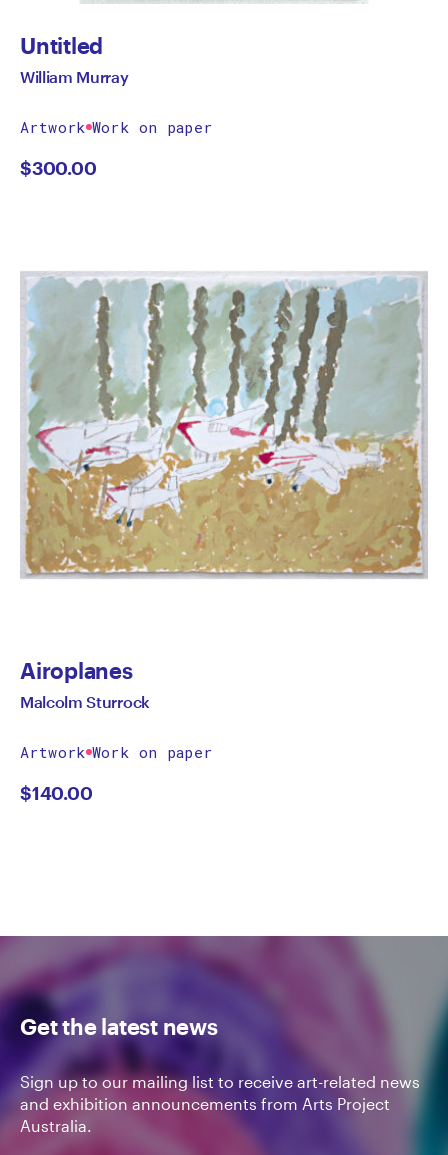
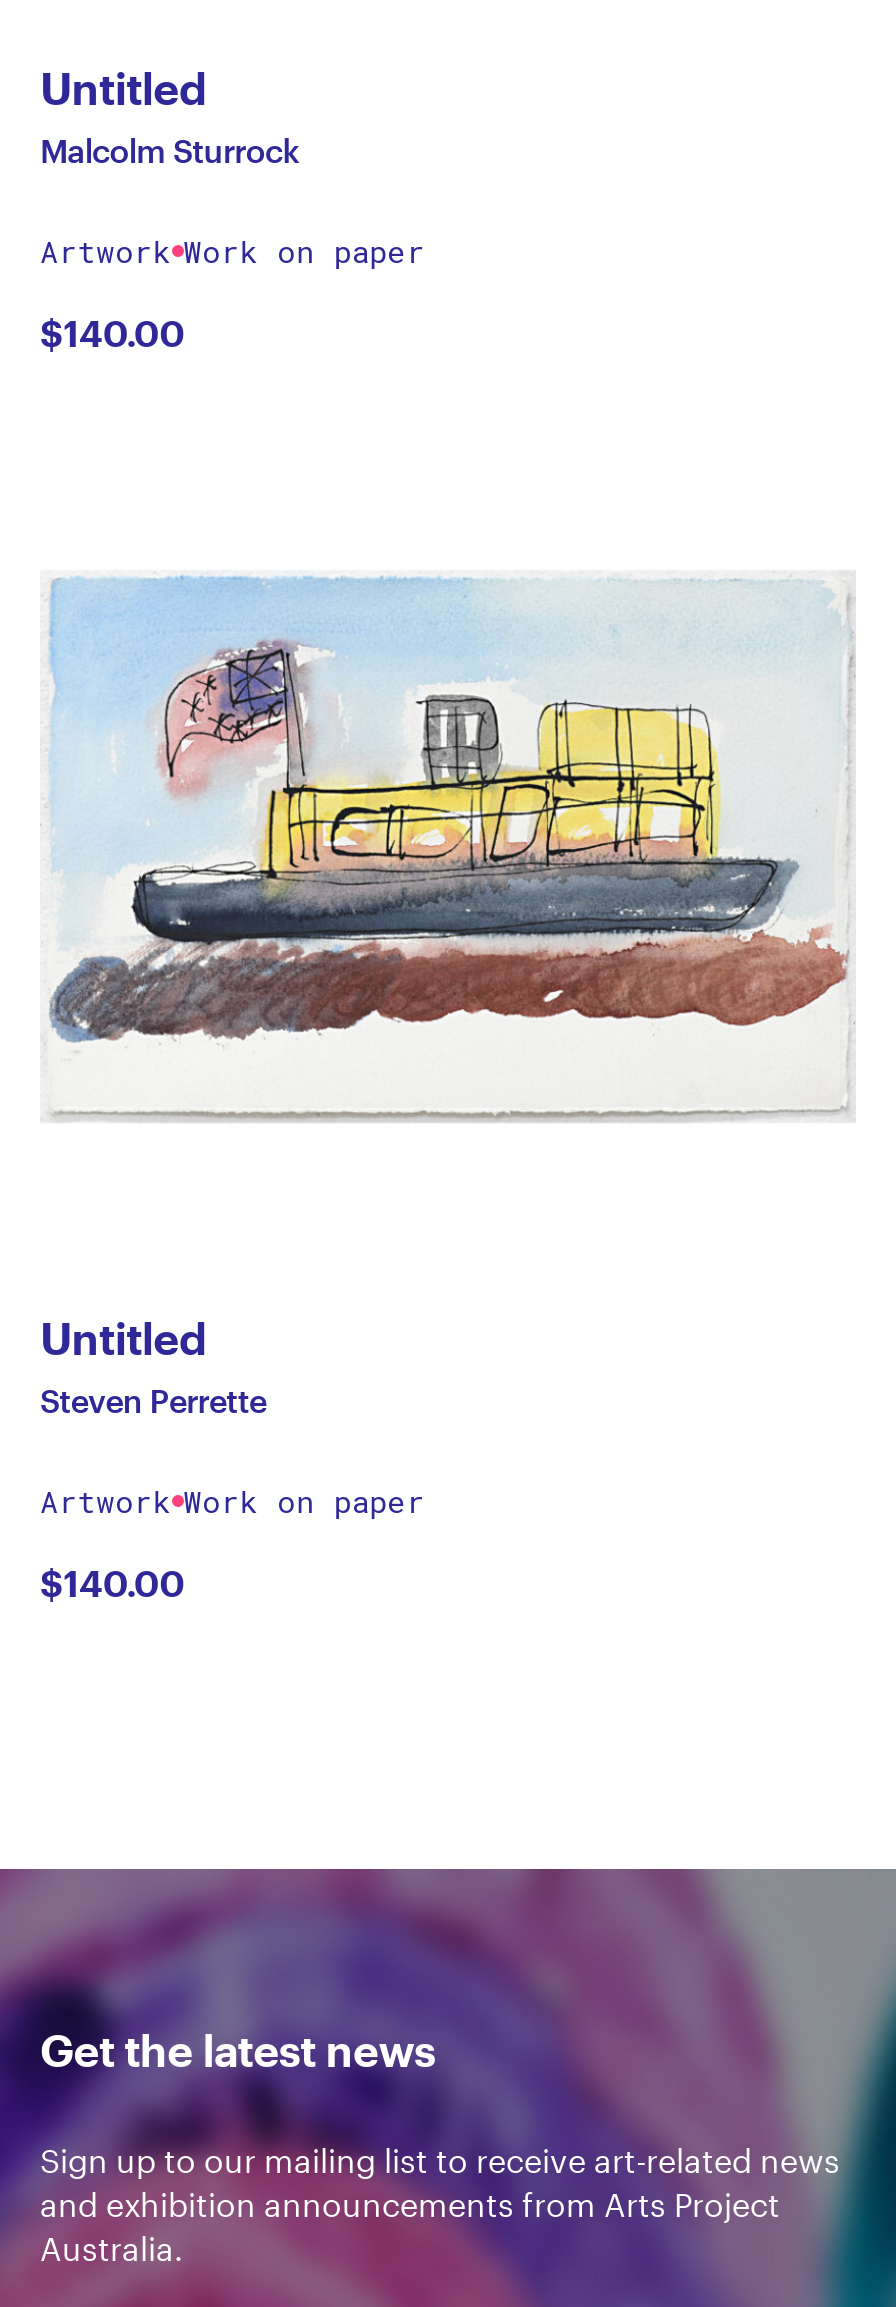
- William Murray

- $300.00
+ $140.00

- [image]
+ [image]

- Airoplanes
+ Untitled
+ Steven Perrette

moved up: Malcolm Sturrock
